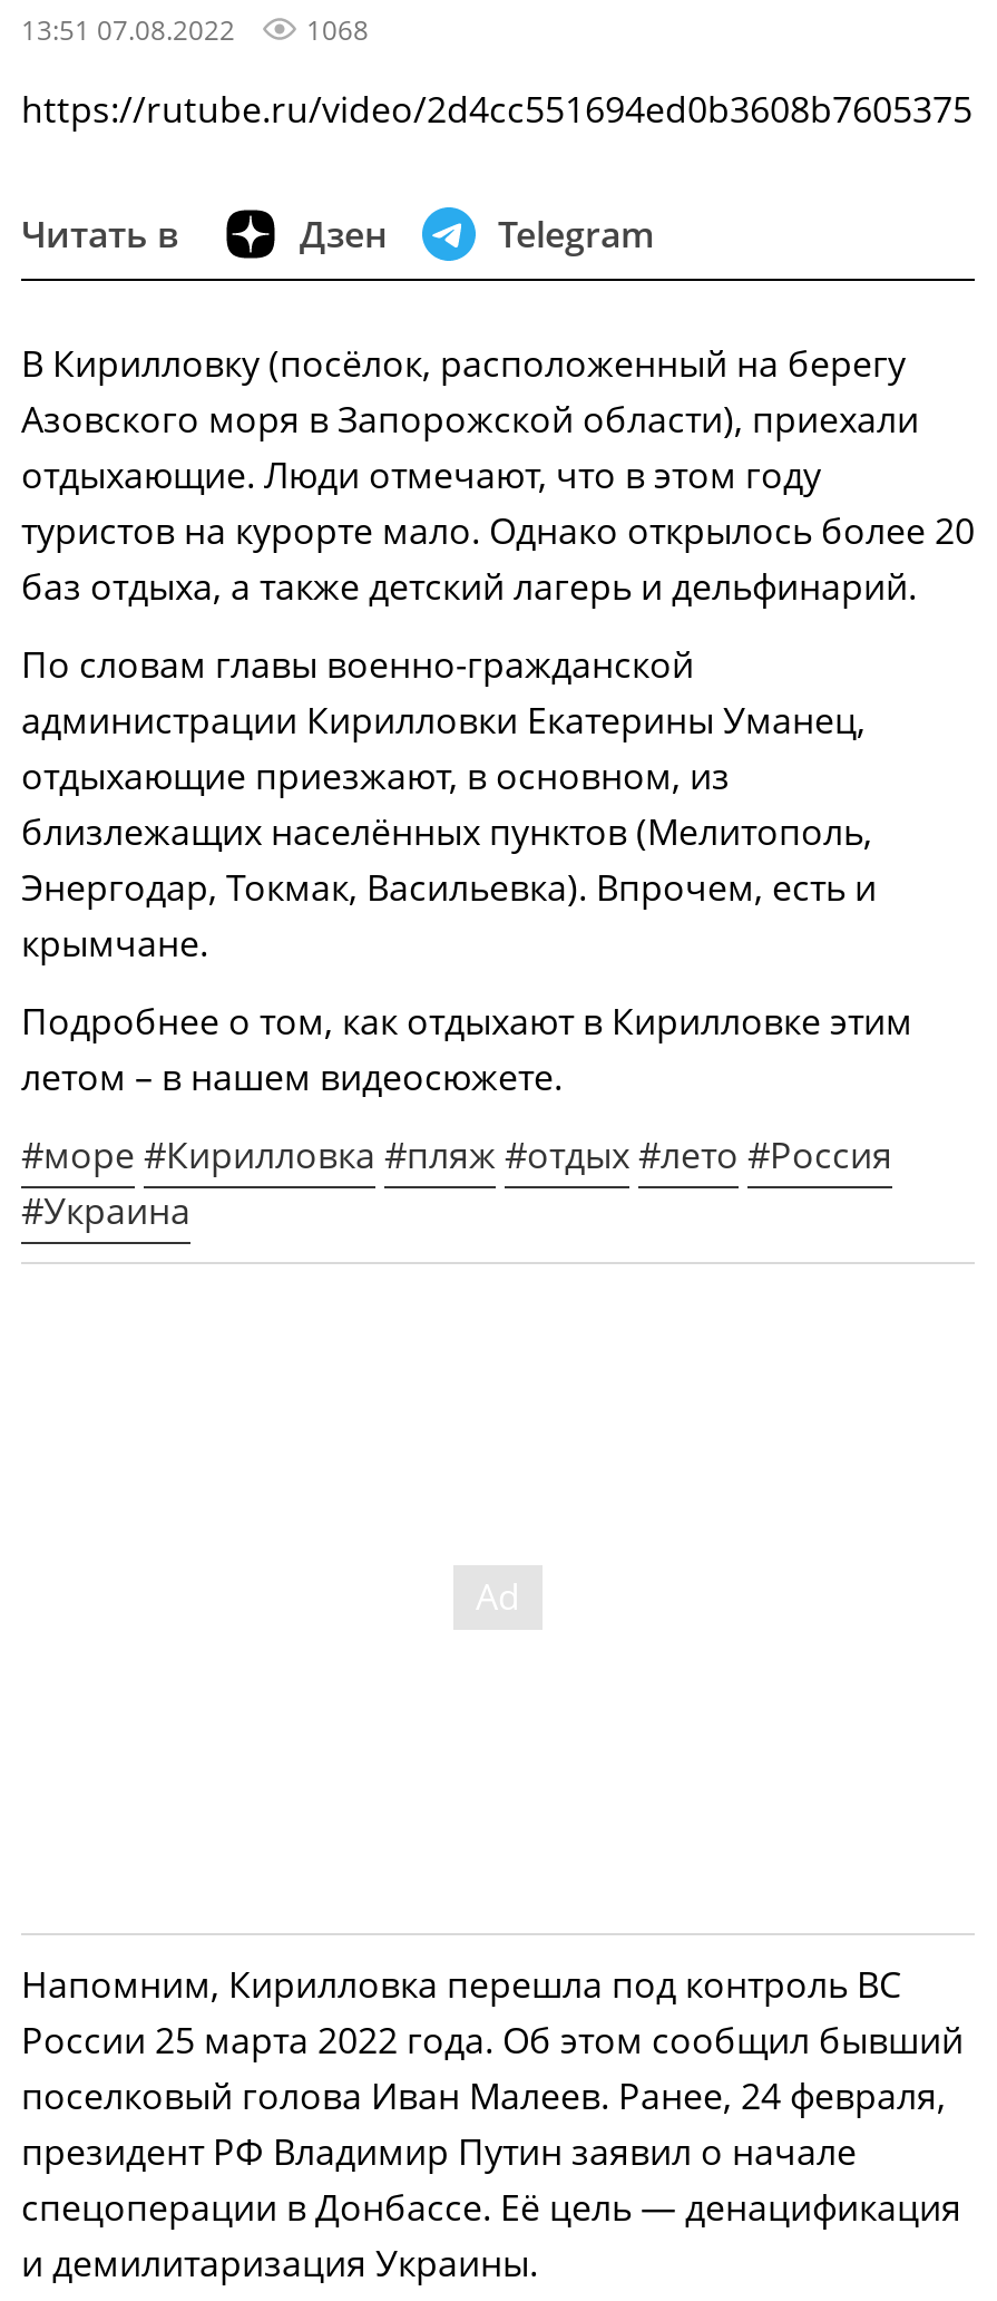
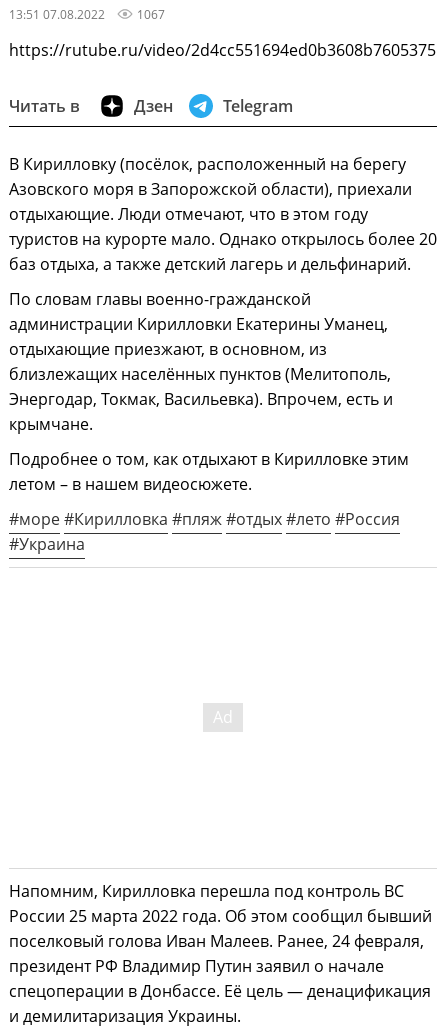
- 13:51 07.08.2022 1068
+ 13:51 07.08.2022 1067
